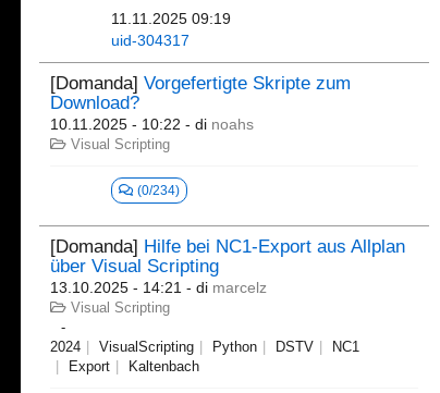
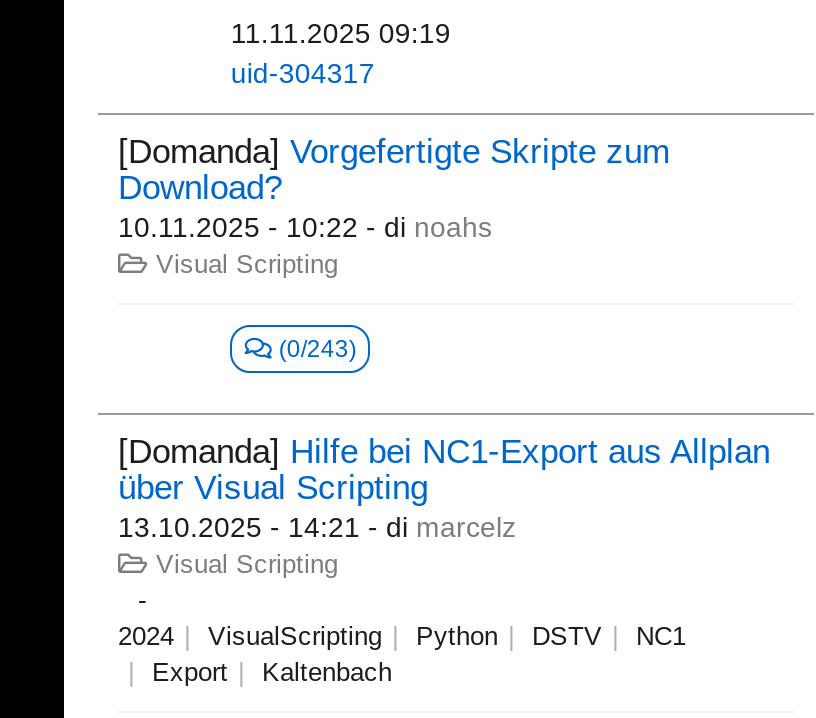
- (0/234)
+ (0/243)
